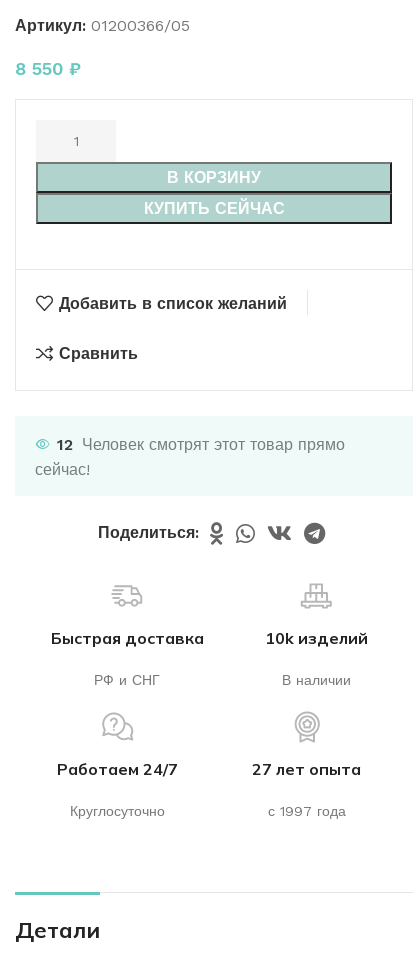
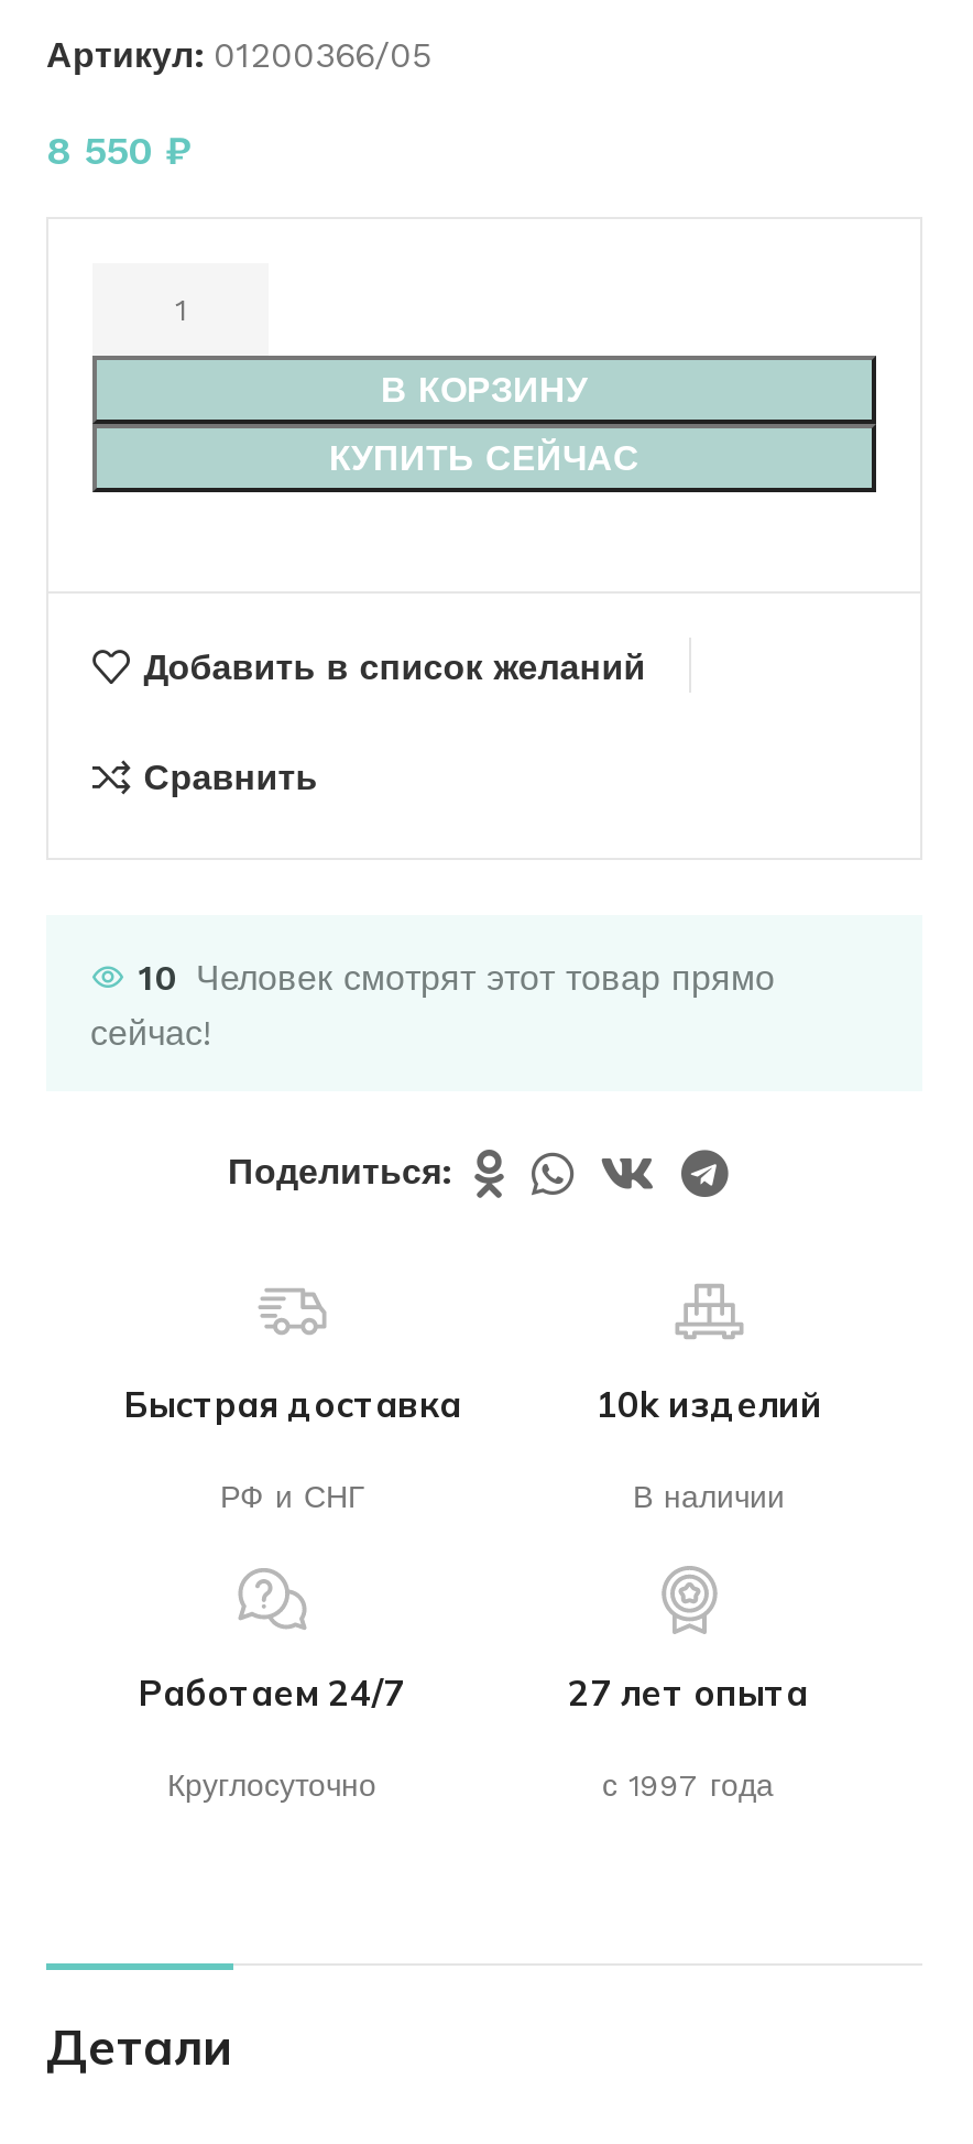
- 12 Человек смотрят этот товар прямо
+ 10 Человек смотрят этот товар прямо
